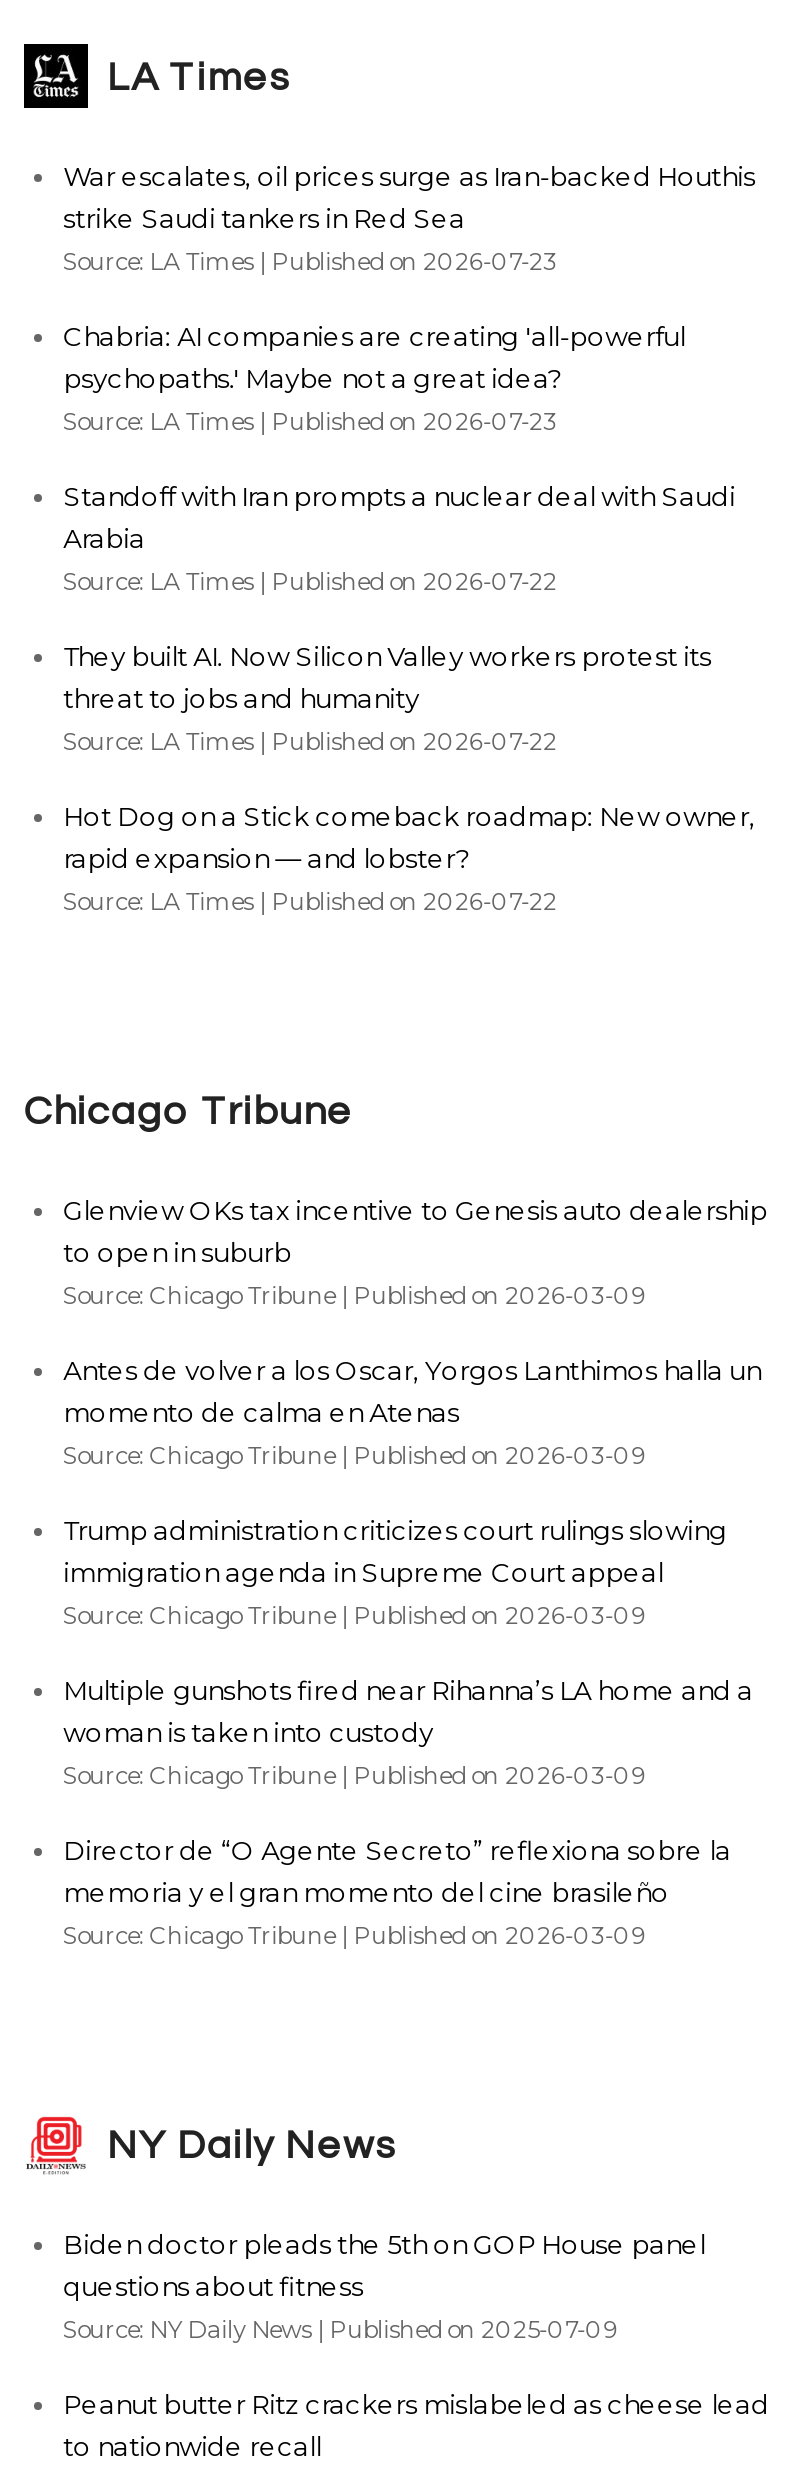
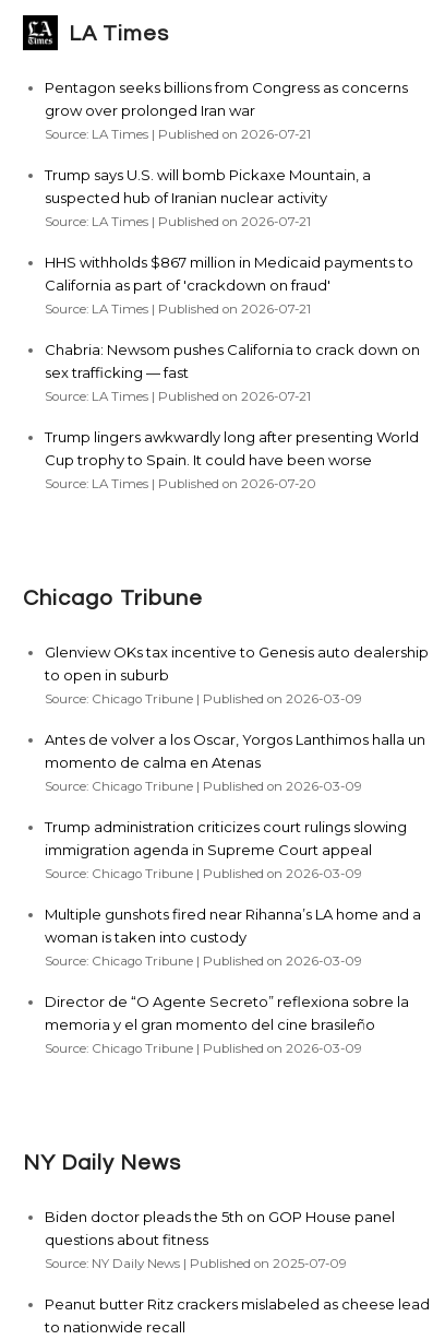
- War escalates, oil prices surge as Iran-backed Houthis
- strike Saudi tankers in Red Sea
- Source: LA Times Published on 2026-07-23
+ Pentagon seeks billions from Congress as concerns
+ grow over prolonged Iran war
+ Source: LA Times Published on 2026-07-21

- Chabria: AI companies are creating 'all-powerful
- psychopaths.' Maybe not a great idea?
- Source: LA Times Published on 2026-07-23
+ Trump says U.S. will bomb Pickaxe Mountain, a
+ suspected hub of Iranian nuclear activity
+ Source: LA Times Published on 2026-07-21

- Standoff with Iran prompts a nuclear deal with Saudi
- Arabia
- Source: LA Times Published on 2026-07-22
+ HHS withholds $867 million in Medicaid payments to
+ California as part of 'crackdown on fraud'
+ Source: LA Times Published on 2026-07-21

- They built AI. Now Silicon Valley workers protest its
- threat to jobs and humanity
- Source: LA Times Published on 2026-07-22
+ Chabria: Newsom pushes California to crack down on
+ sex trafficking — fast
+ Source: LA Times Published on 2026-07-21

- Hot Dog on a Stick comeback roadmap: New owner,
- rapid expansion — and lobster?
- Source: LA Times Published on 2026-07-22
+ Trump lingers awkwardly long after presenting World
+ Cup trophy to Spain. It could have been worse
+ Source: LA Times Published on 2026-07-20
